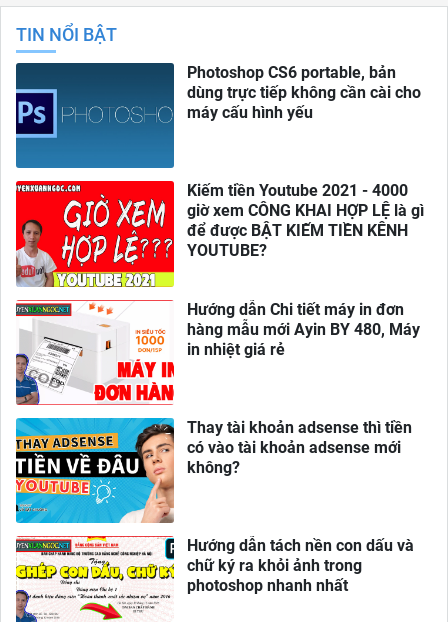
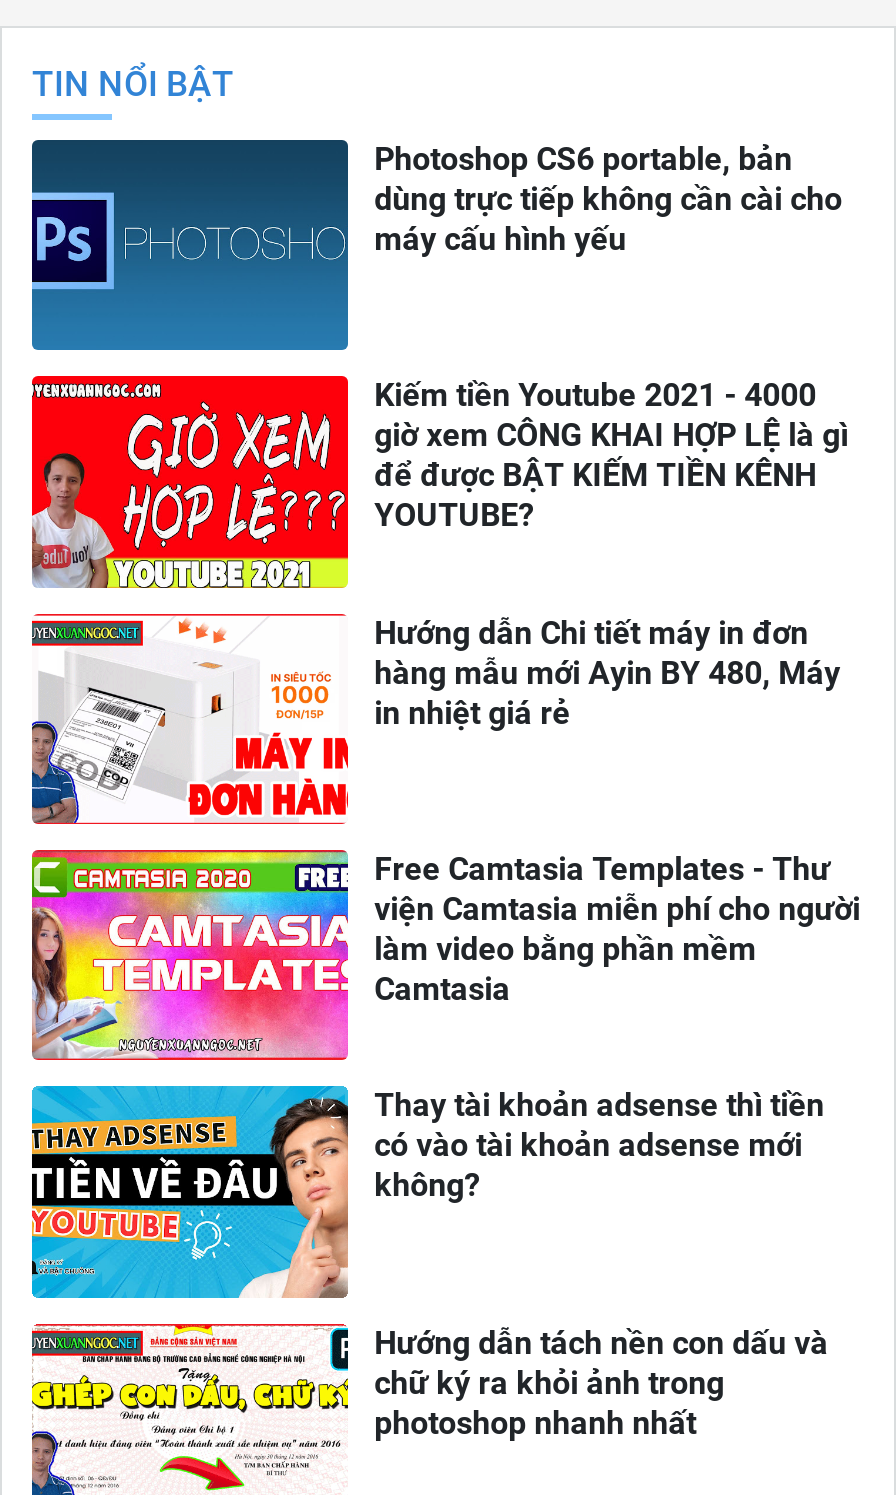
+ [image]
+ Free Camtasia Templates - Thư
+ viện Camtasia miễn phí cho người
+ làm video bằng phần mềm
+ Camtasia
